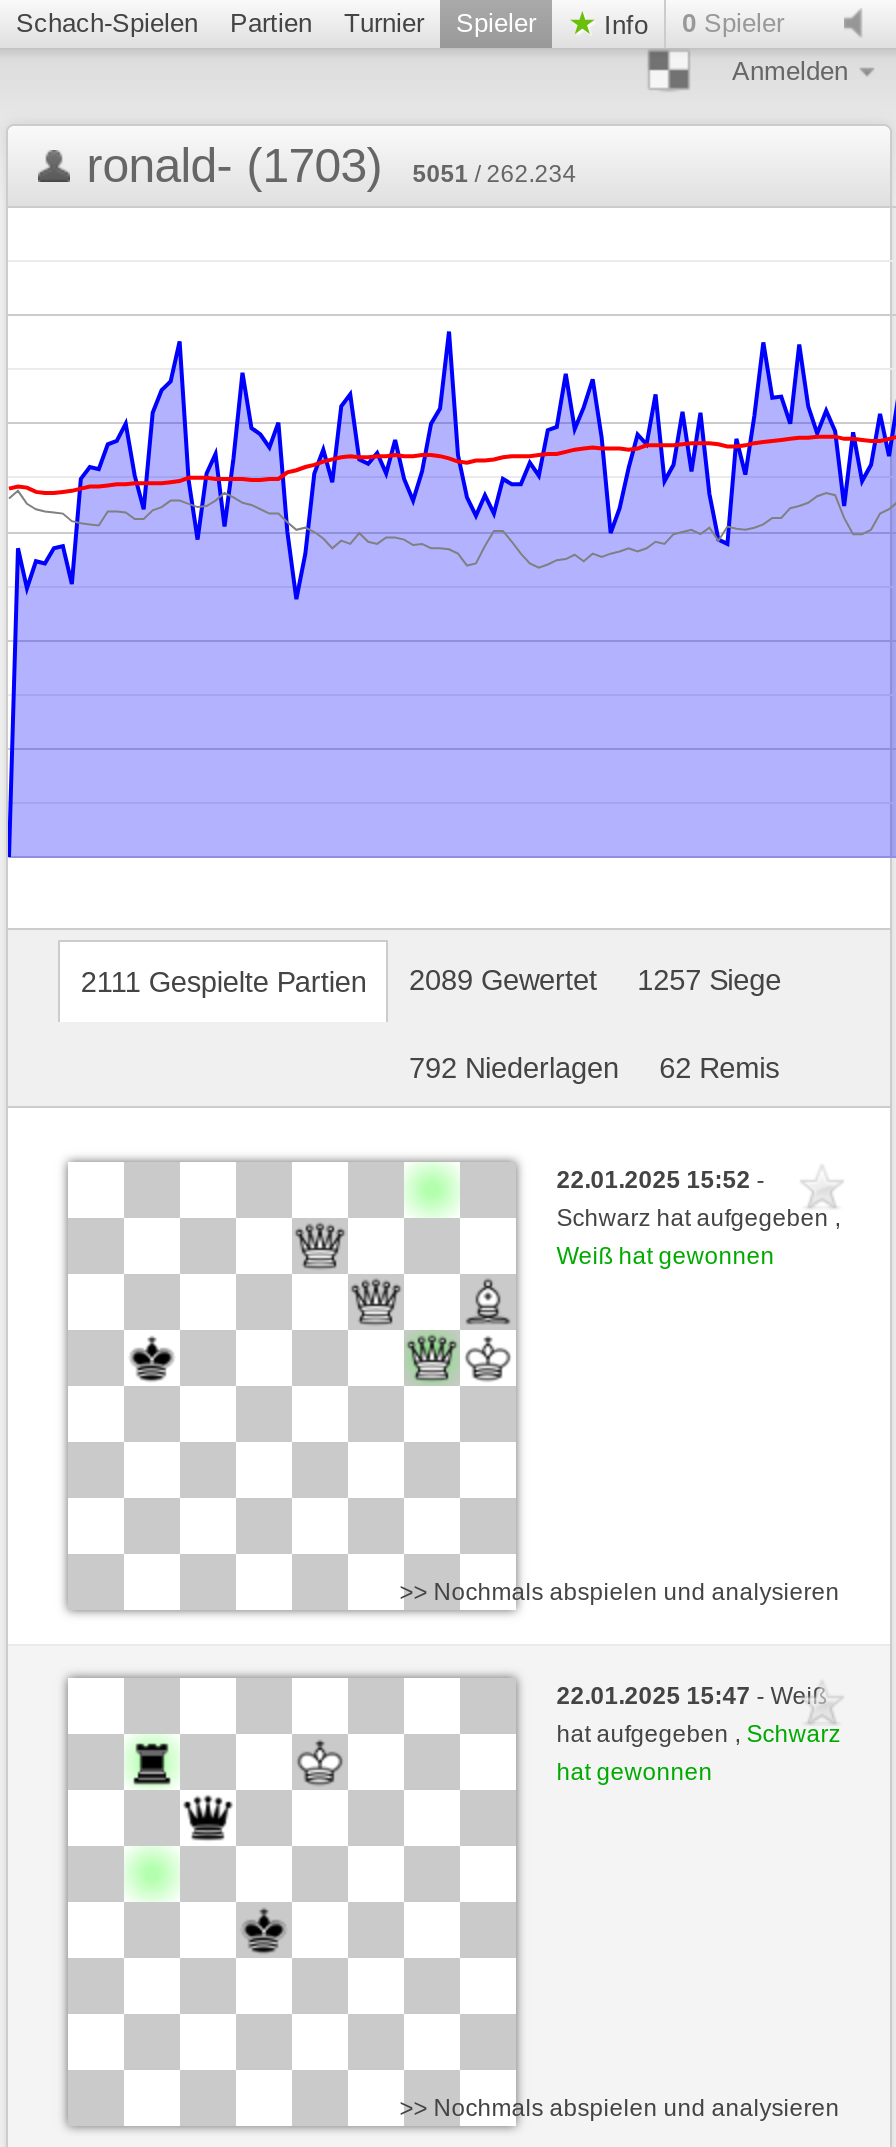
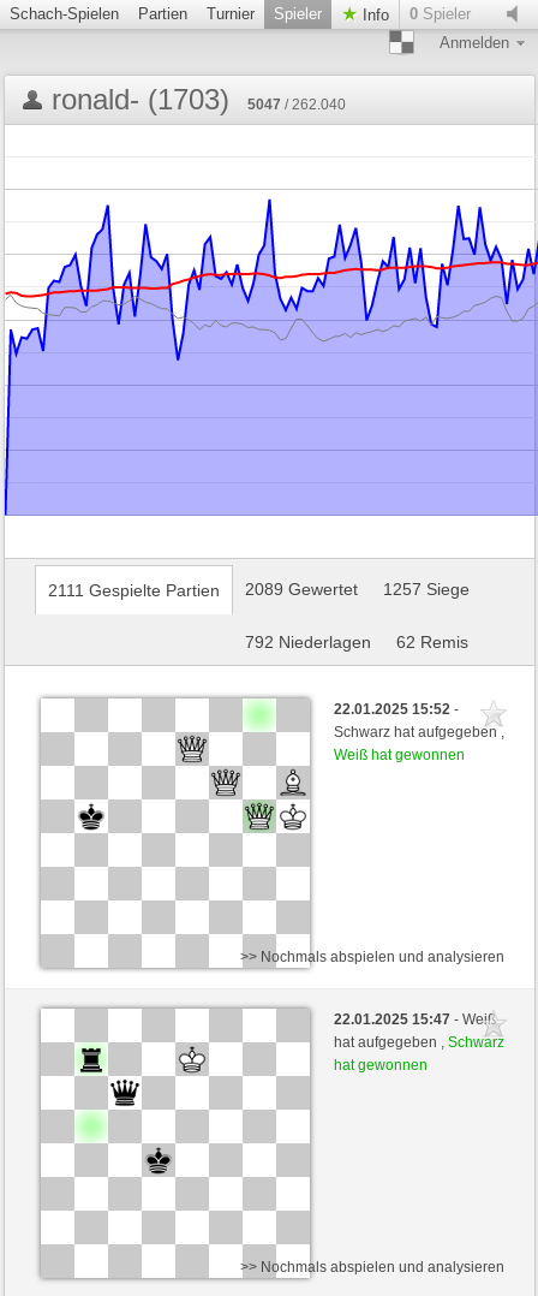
- ronald- (1703) 5051 / 262.234
+ ronald- (1703) 5047 / 262.040
